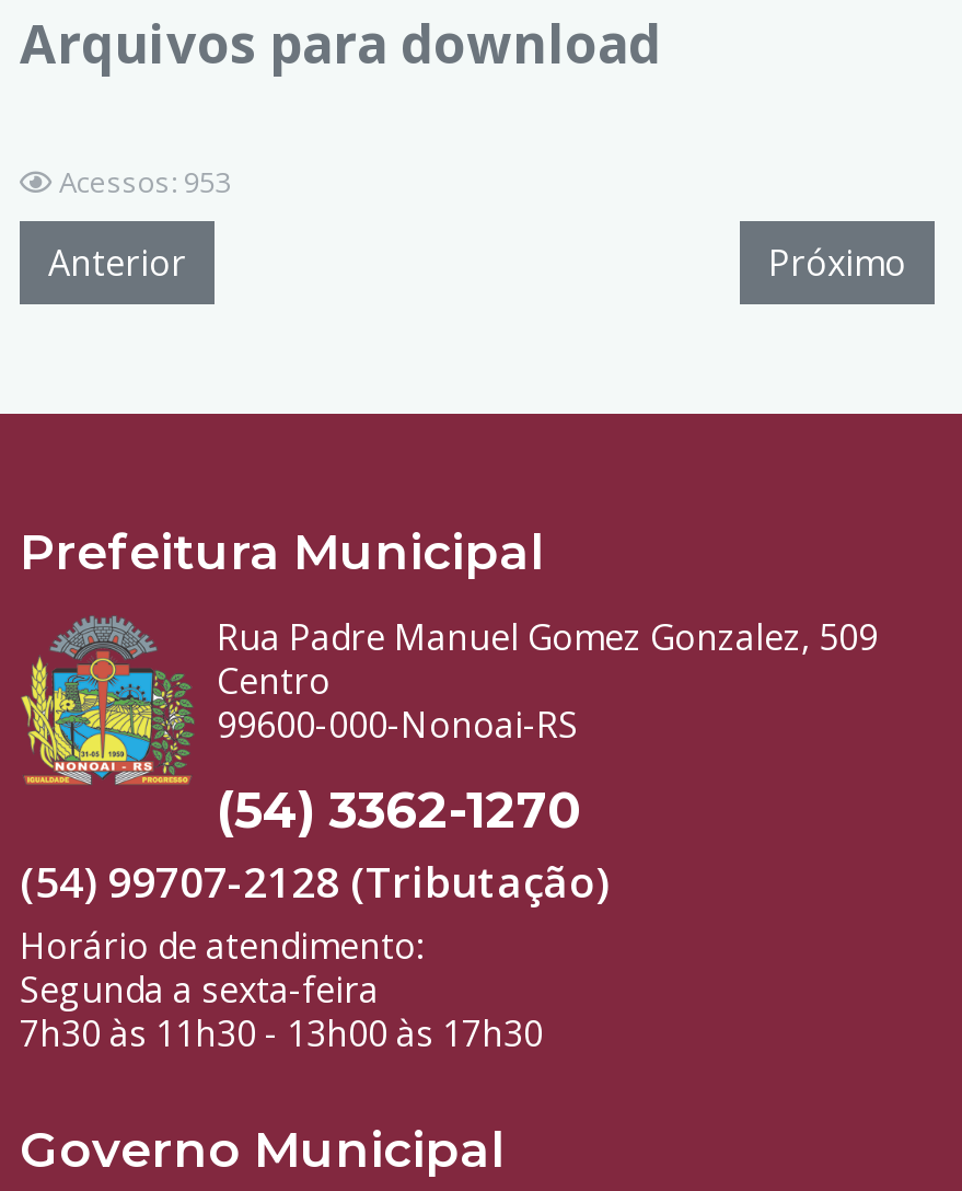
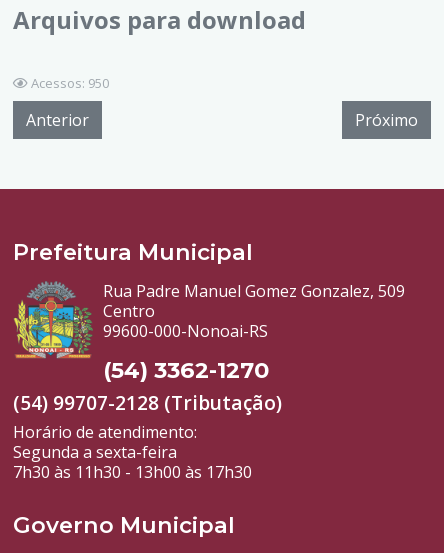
- Acessos: 953
+ Acessos: 950
